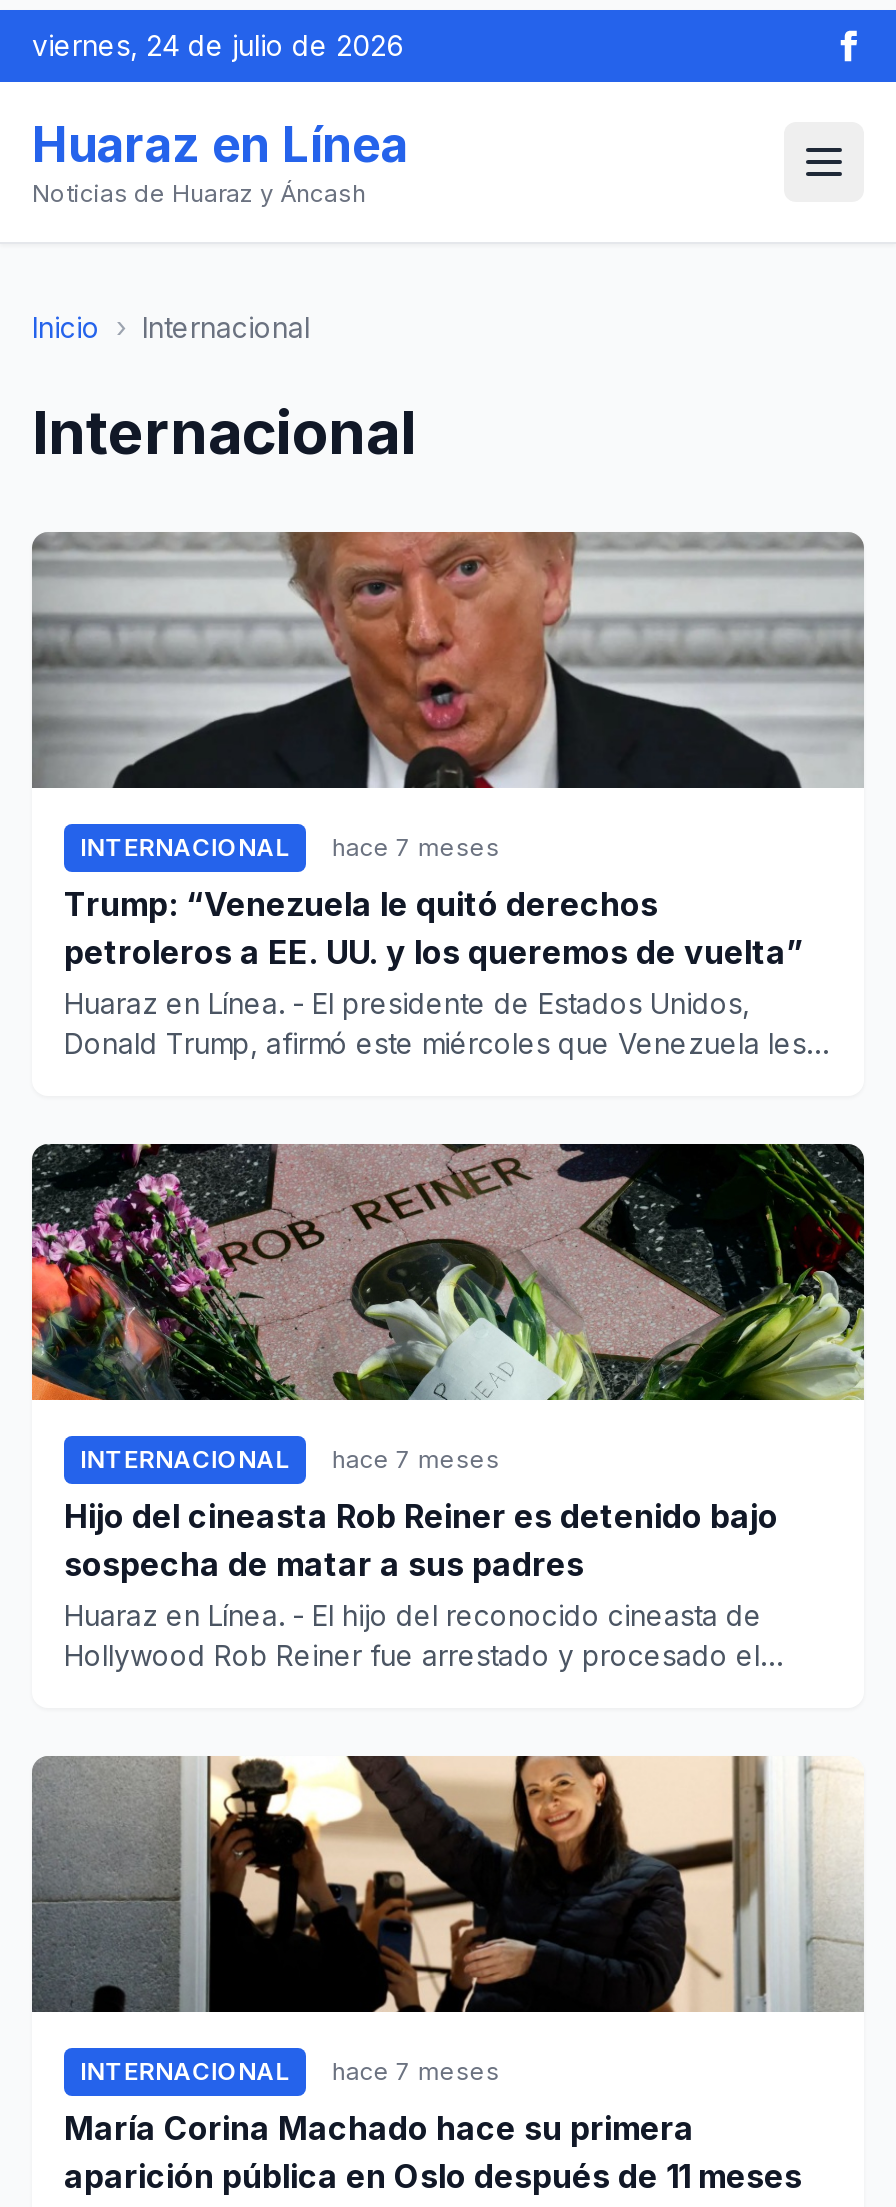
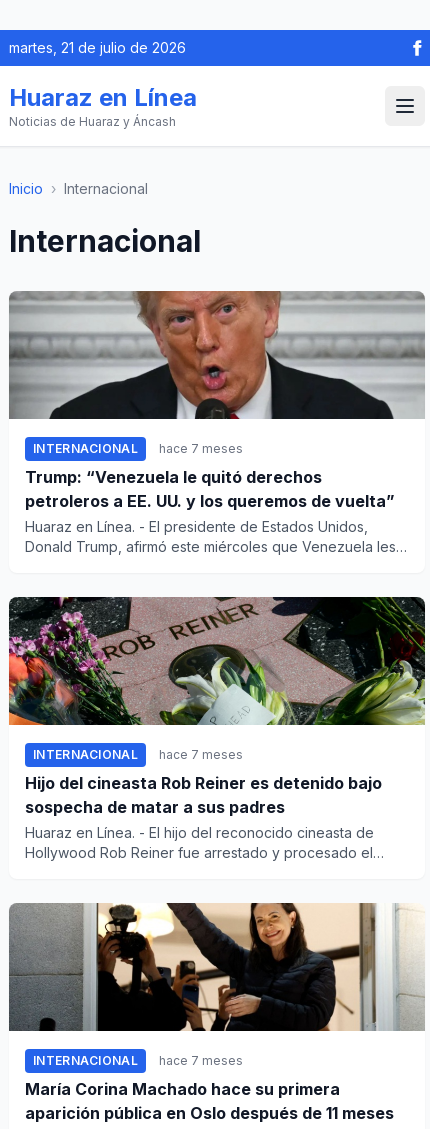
- viernes, 24 de julio de 2026
+ martes, 21 de julio de 2026
